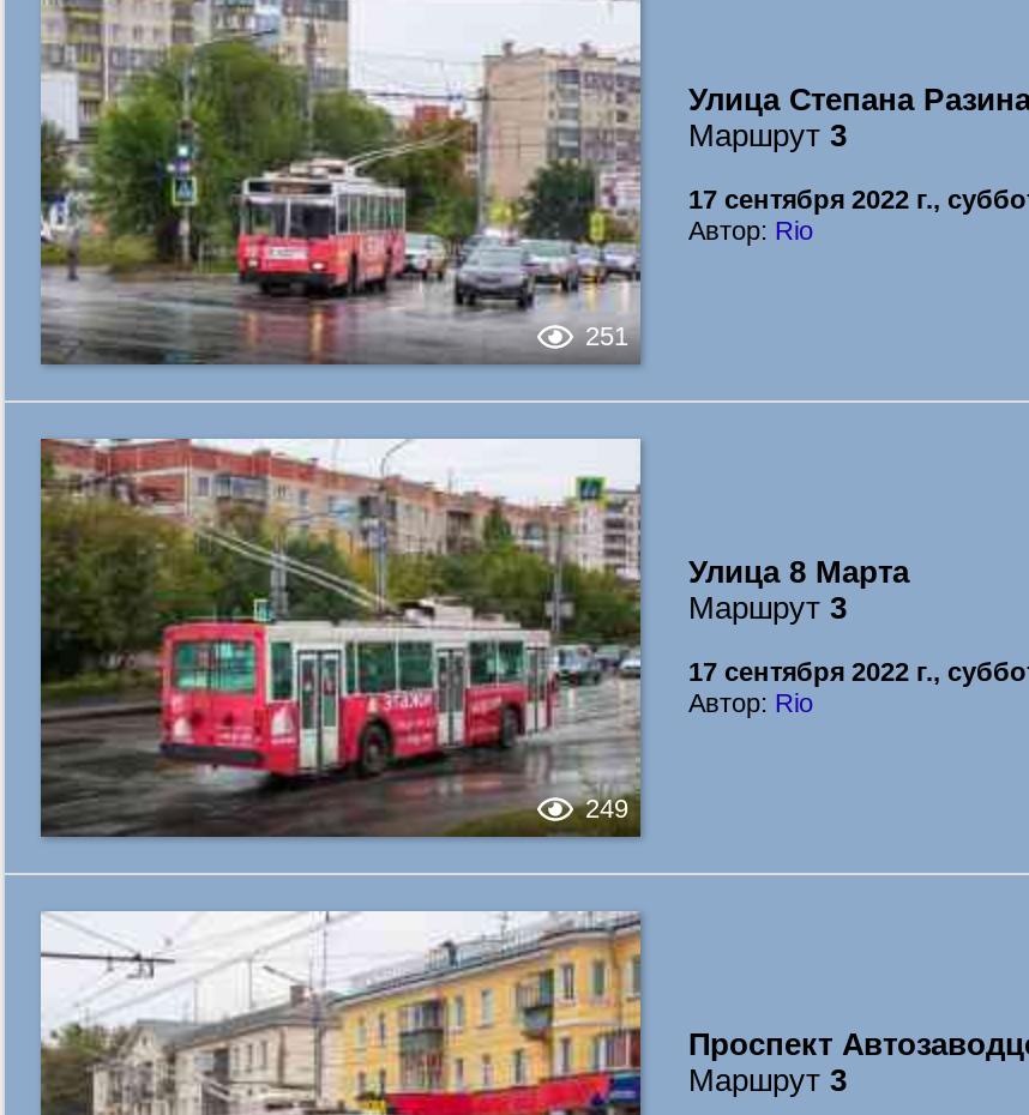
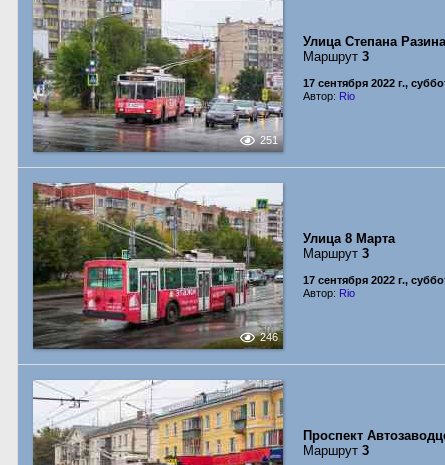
- 249
+ 246
